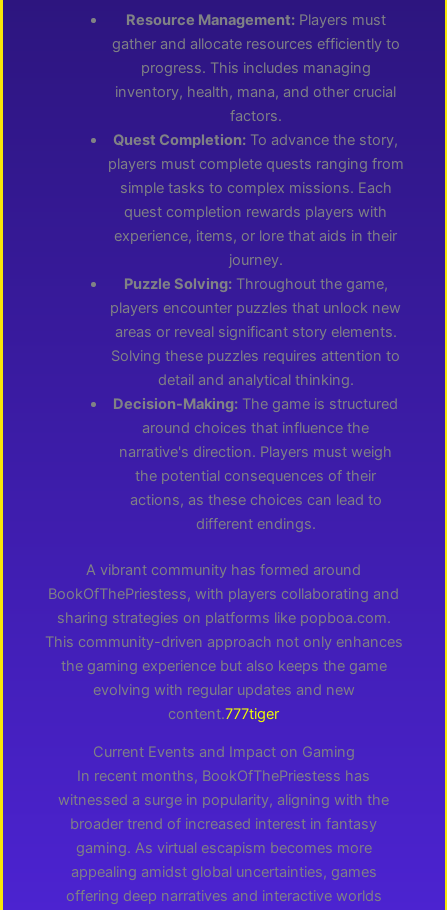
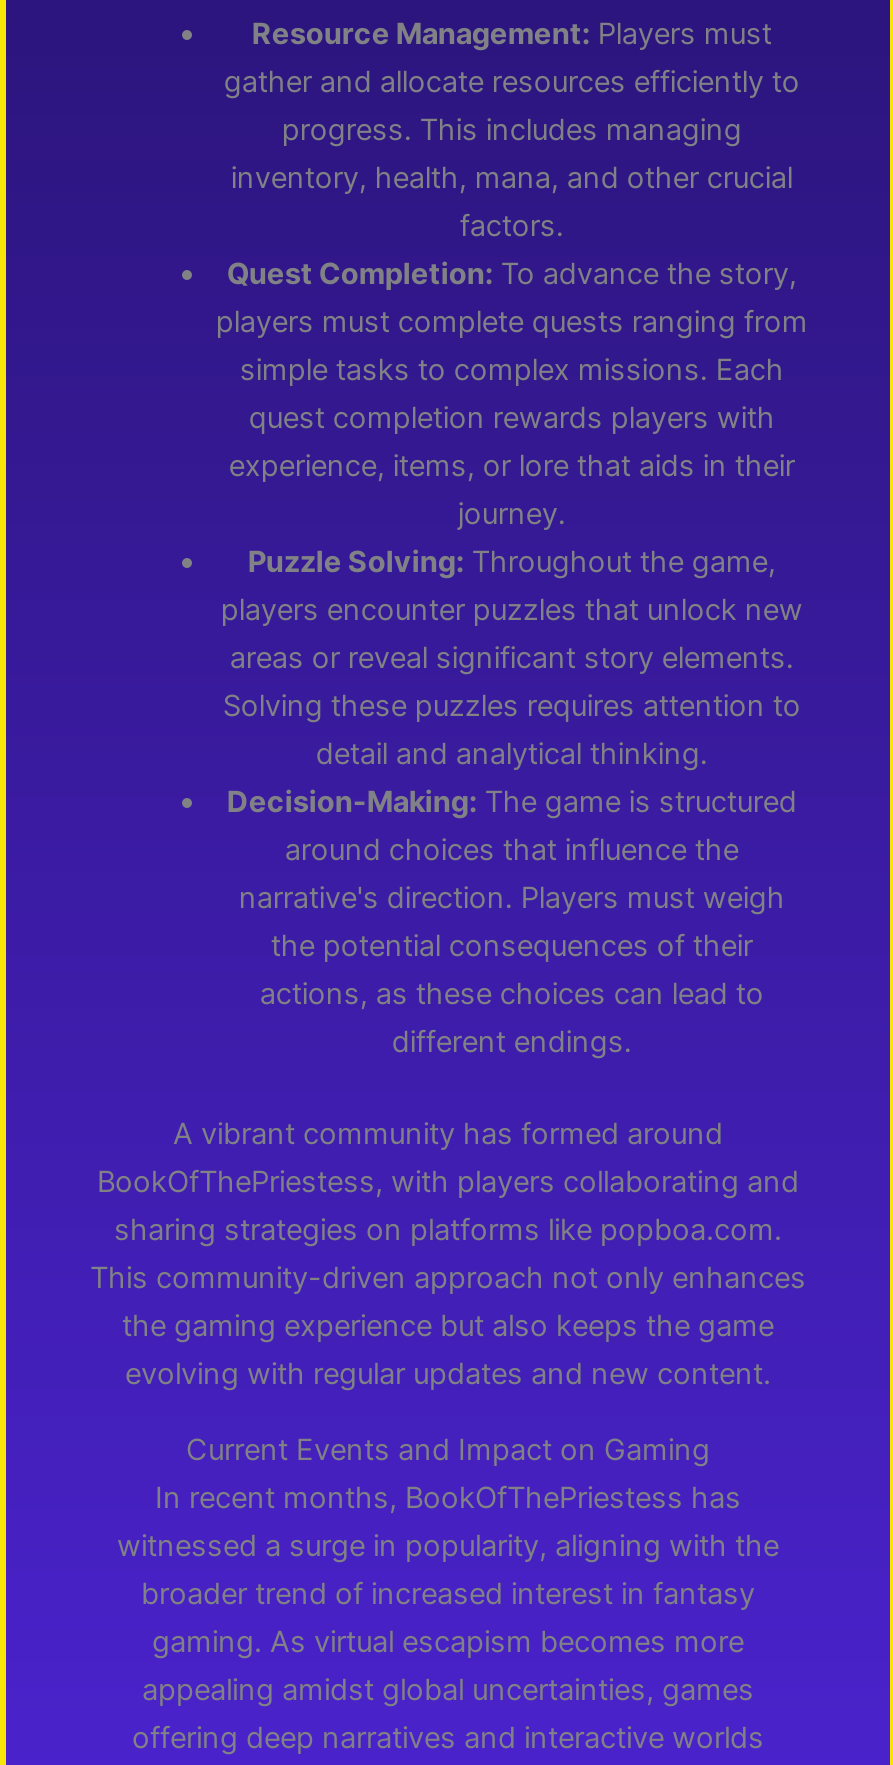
- evolving with regular updates and new
- content. 777tiger
+ evolving with regular updates and new content.
